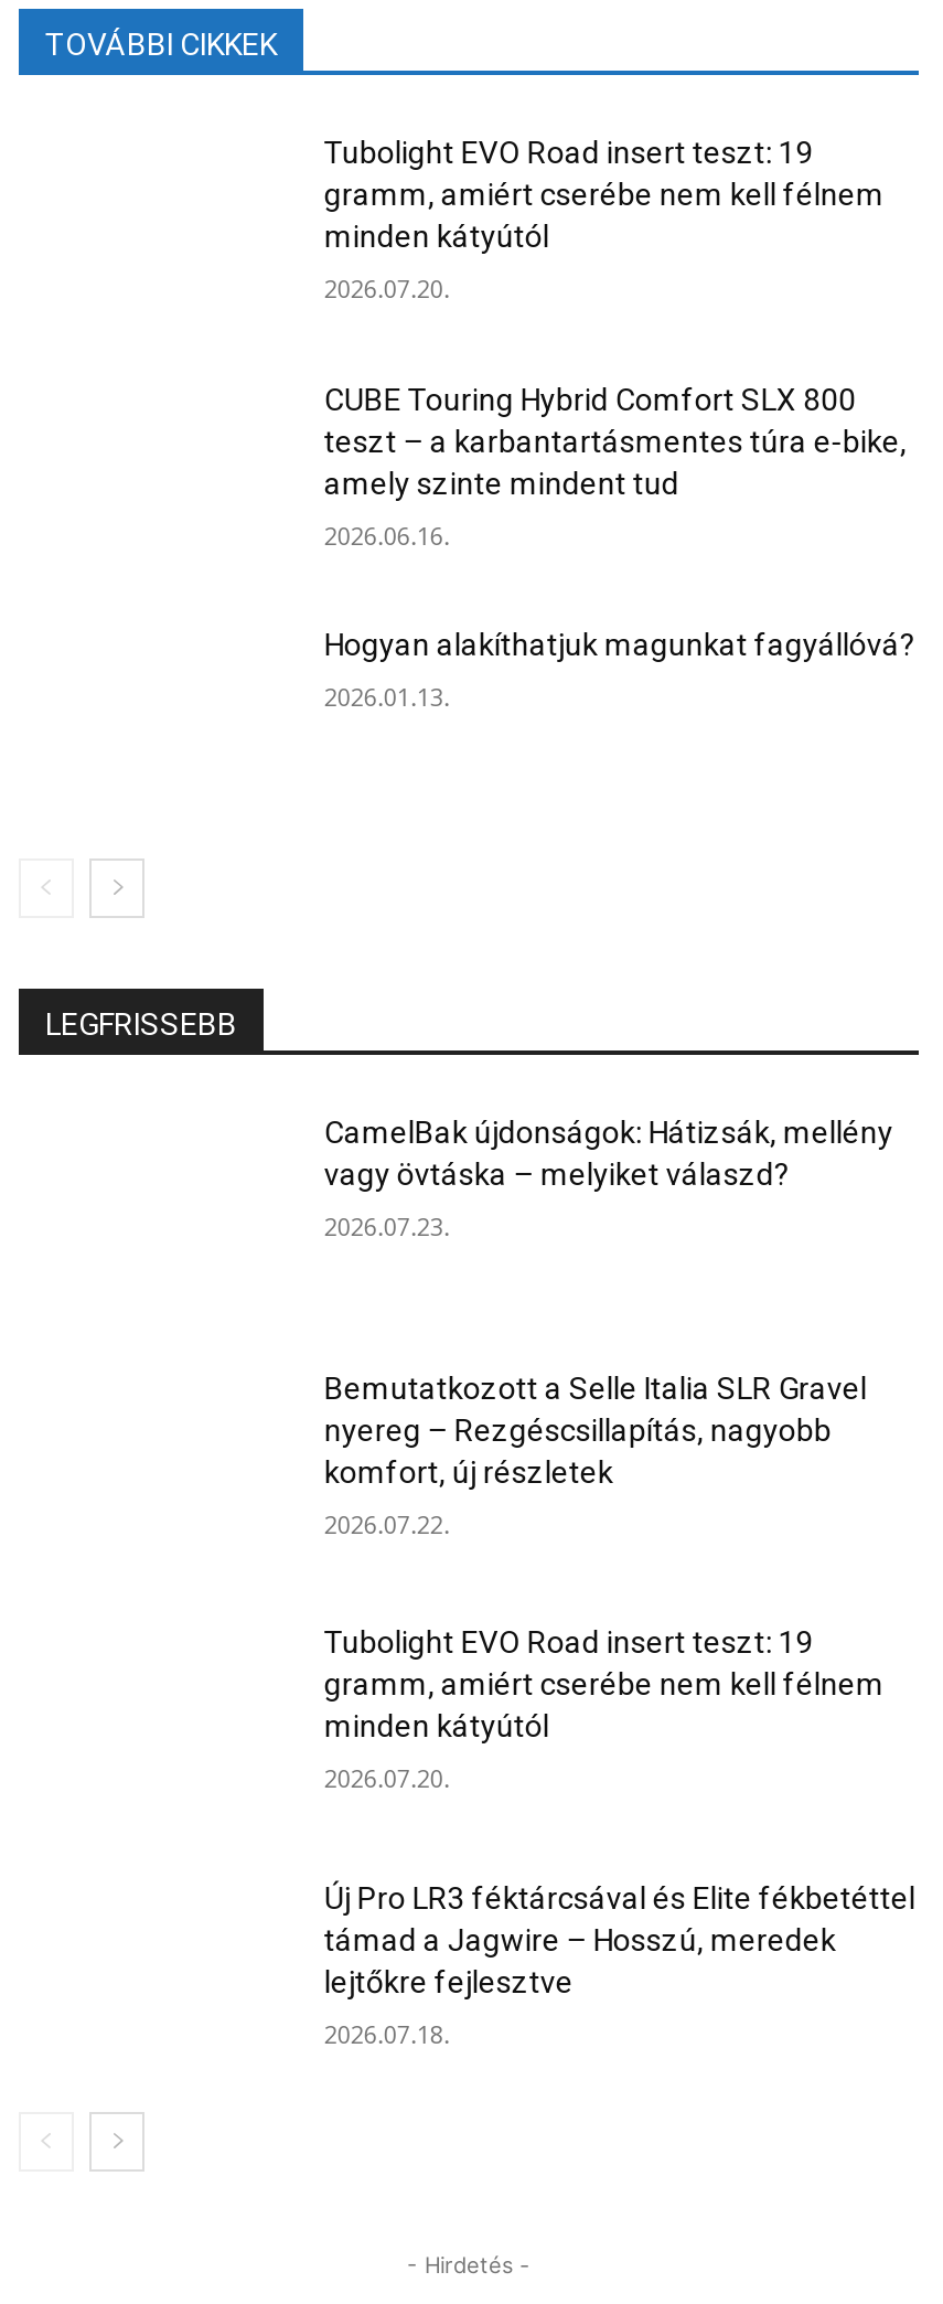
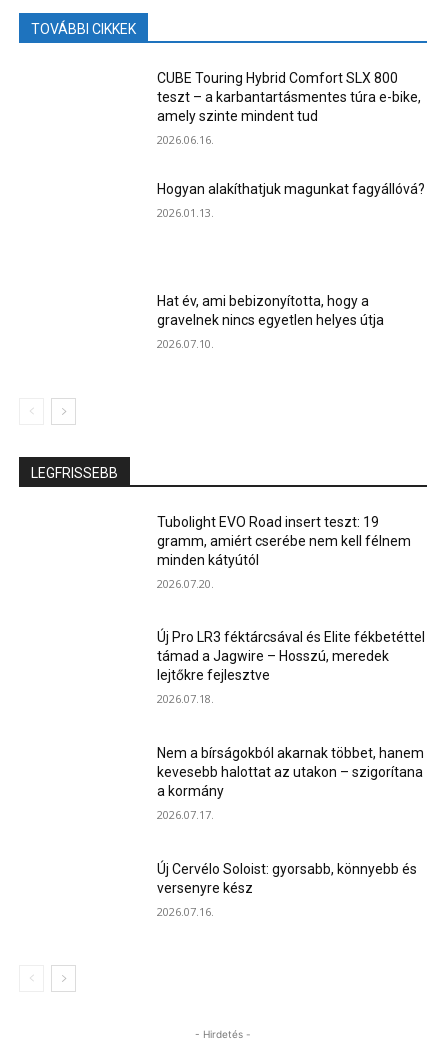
- Tubolight EVO Road insert teszt: 19
- gramm, amiért cserébe nem kell félnem
- minden kátyútól
- 2026.07.20.

moved up: CUBE Touring Hybrid Comfort SLX 800 | teszt – a karbantartásmentes túra e-bike, | amely szinte mindent tud | 2026.06.16. | Hogyan alakíthatjuk magunkat fagyállóvá? | 2026.01.13.

+ Hat év, ami bebizonyította, hogy a
+ gravelnek nincs egyetlen helyes útja
+ 2026.07.10.

- CamelBak újdonságok: Hátizsák, mellény
- vagy övtáska – melyiket válaszd?
- 2026.07.23.

- Bemutatkozott a Selle Italia SLR Gravel
- nyereg – Rezgéscsillapítás, nagyobb
- komfort, új részletek
- 2026.07.22.

moved up: Tubolight EVO Road insert teszt: 19 | gramm, amiért cserébe nem kell félnem | minden kátyútól | 2026.07.20. | Új Pro LR3 féktárcsával és Elite fékbetéttel | támad a Jagwire – Hosszú, meredek | lejtőkre fejlesztve | 2026.07.18.

+ Nem a bírságokból akarnak többet, hanem
+ kevesebb halottat az utakon – szigorítana
+ a kormány
+ 2026.07.17.
+ Új Cervélo Soloist: gyorsabb, könnyebb és
+ versenyre kész
+ 2026.07.16.
